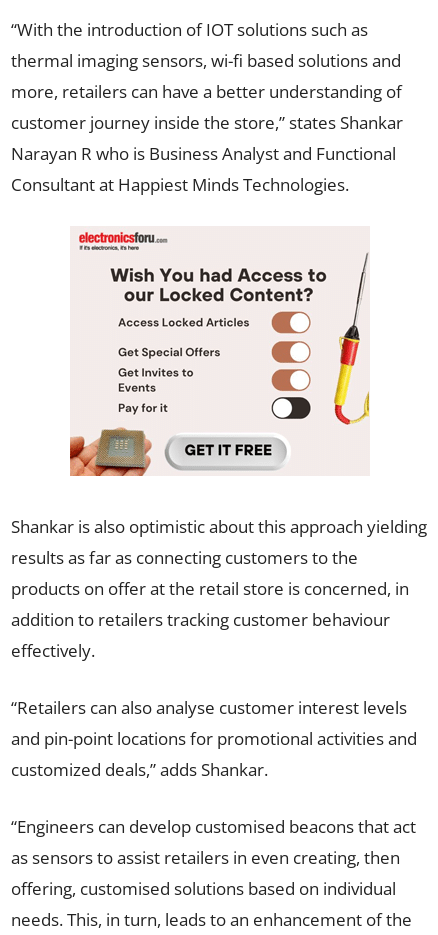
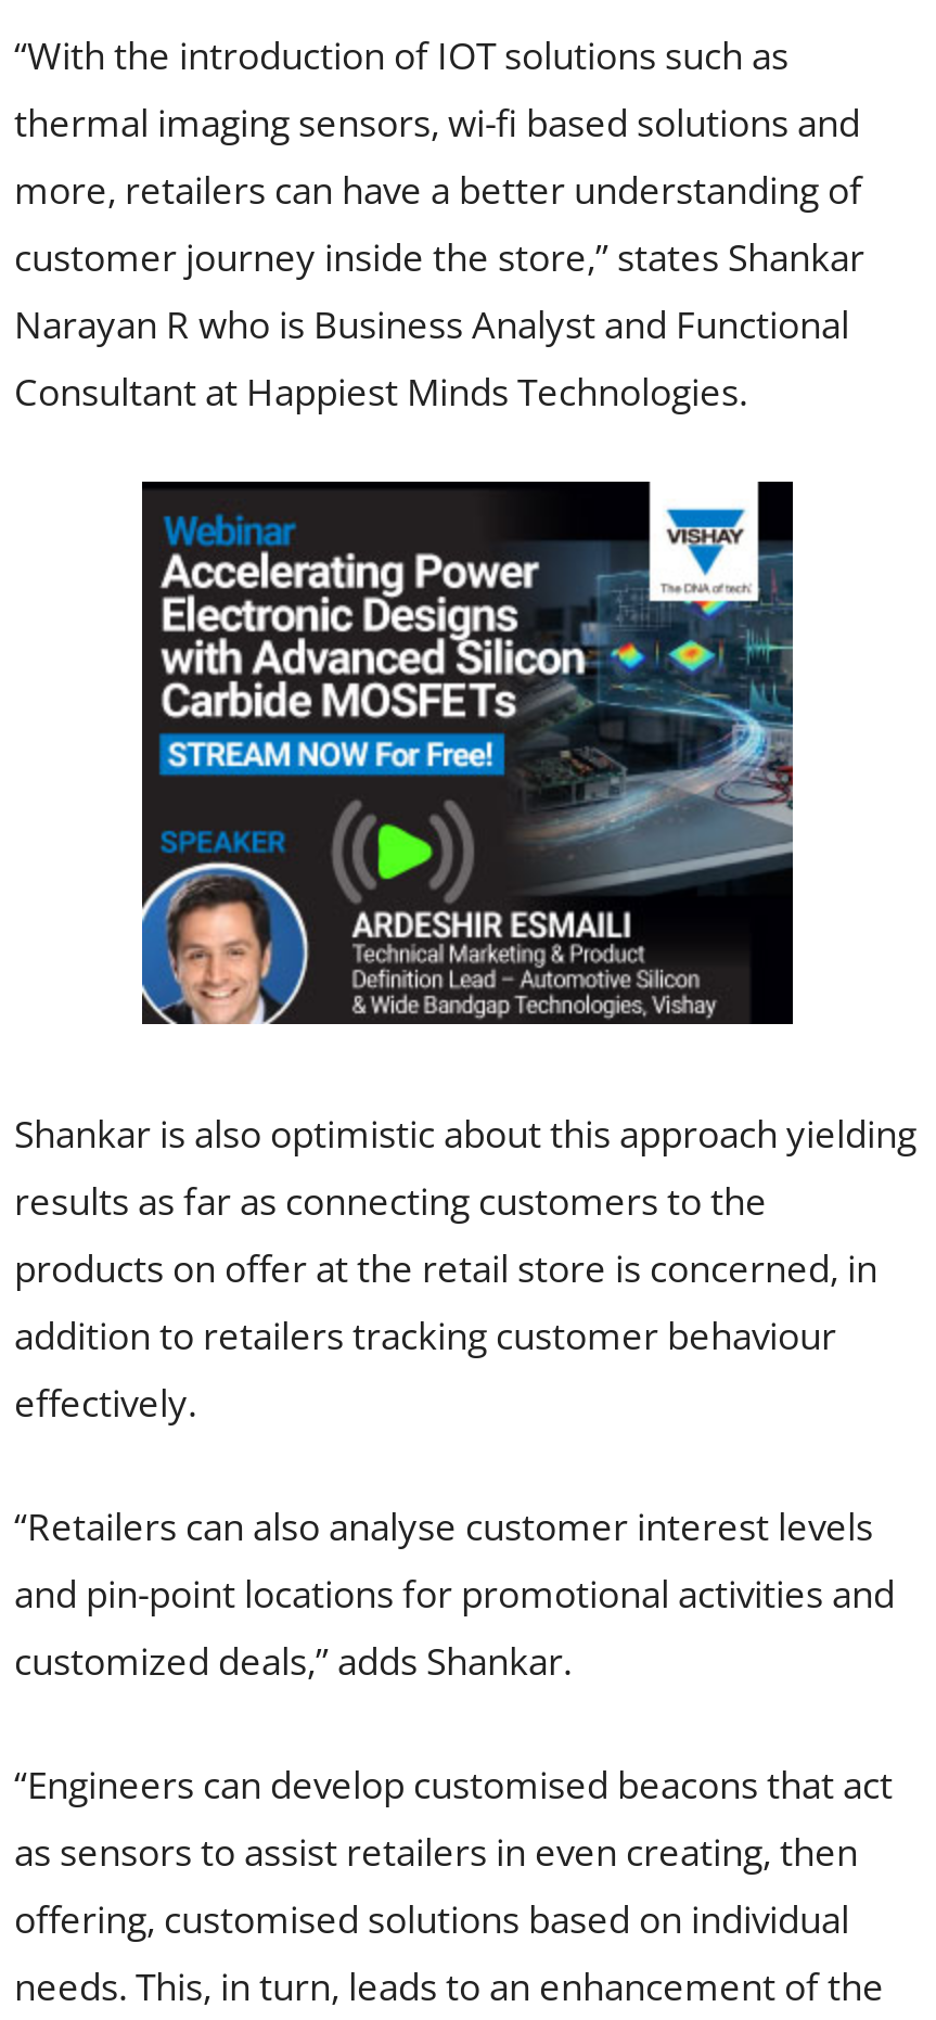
- [image]
+ [image]
